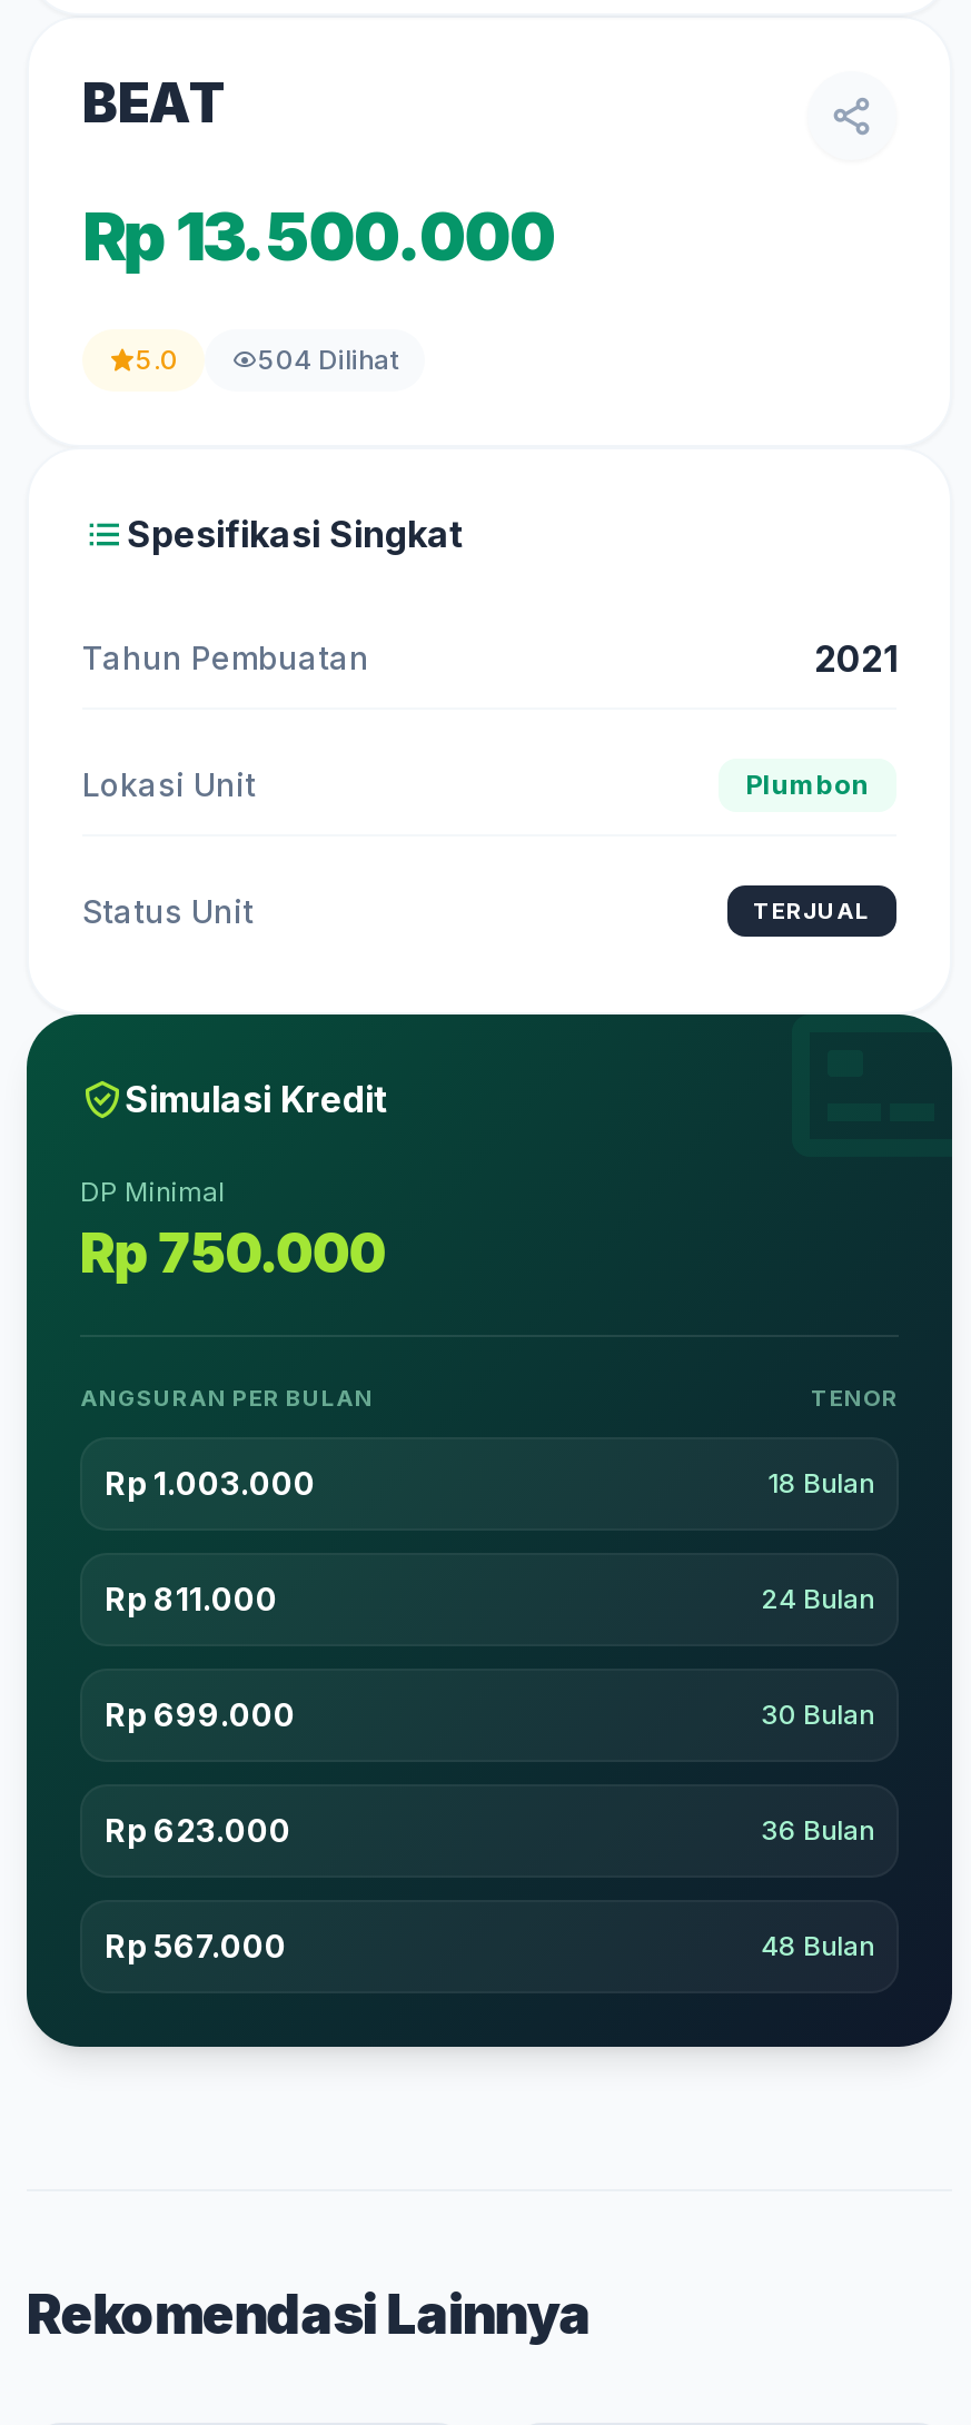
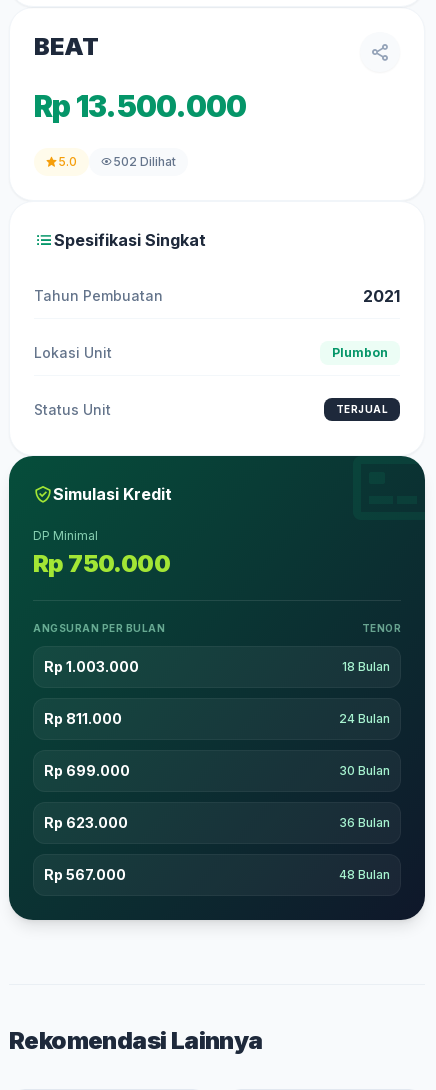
- 504 Dilihat
+ 502 Dilihat
